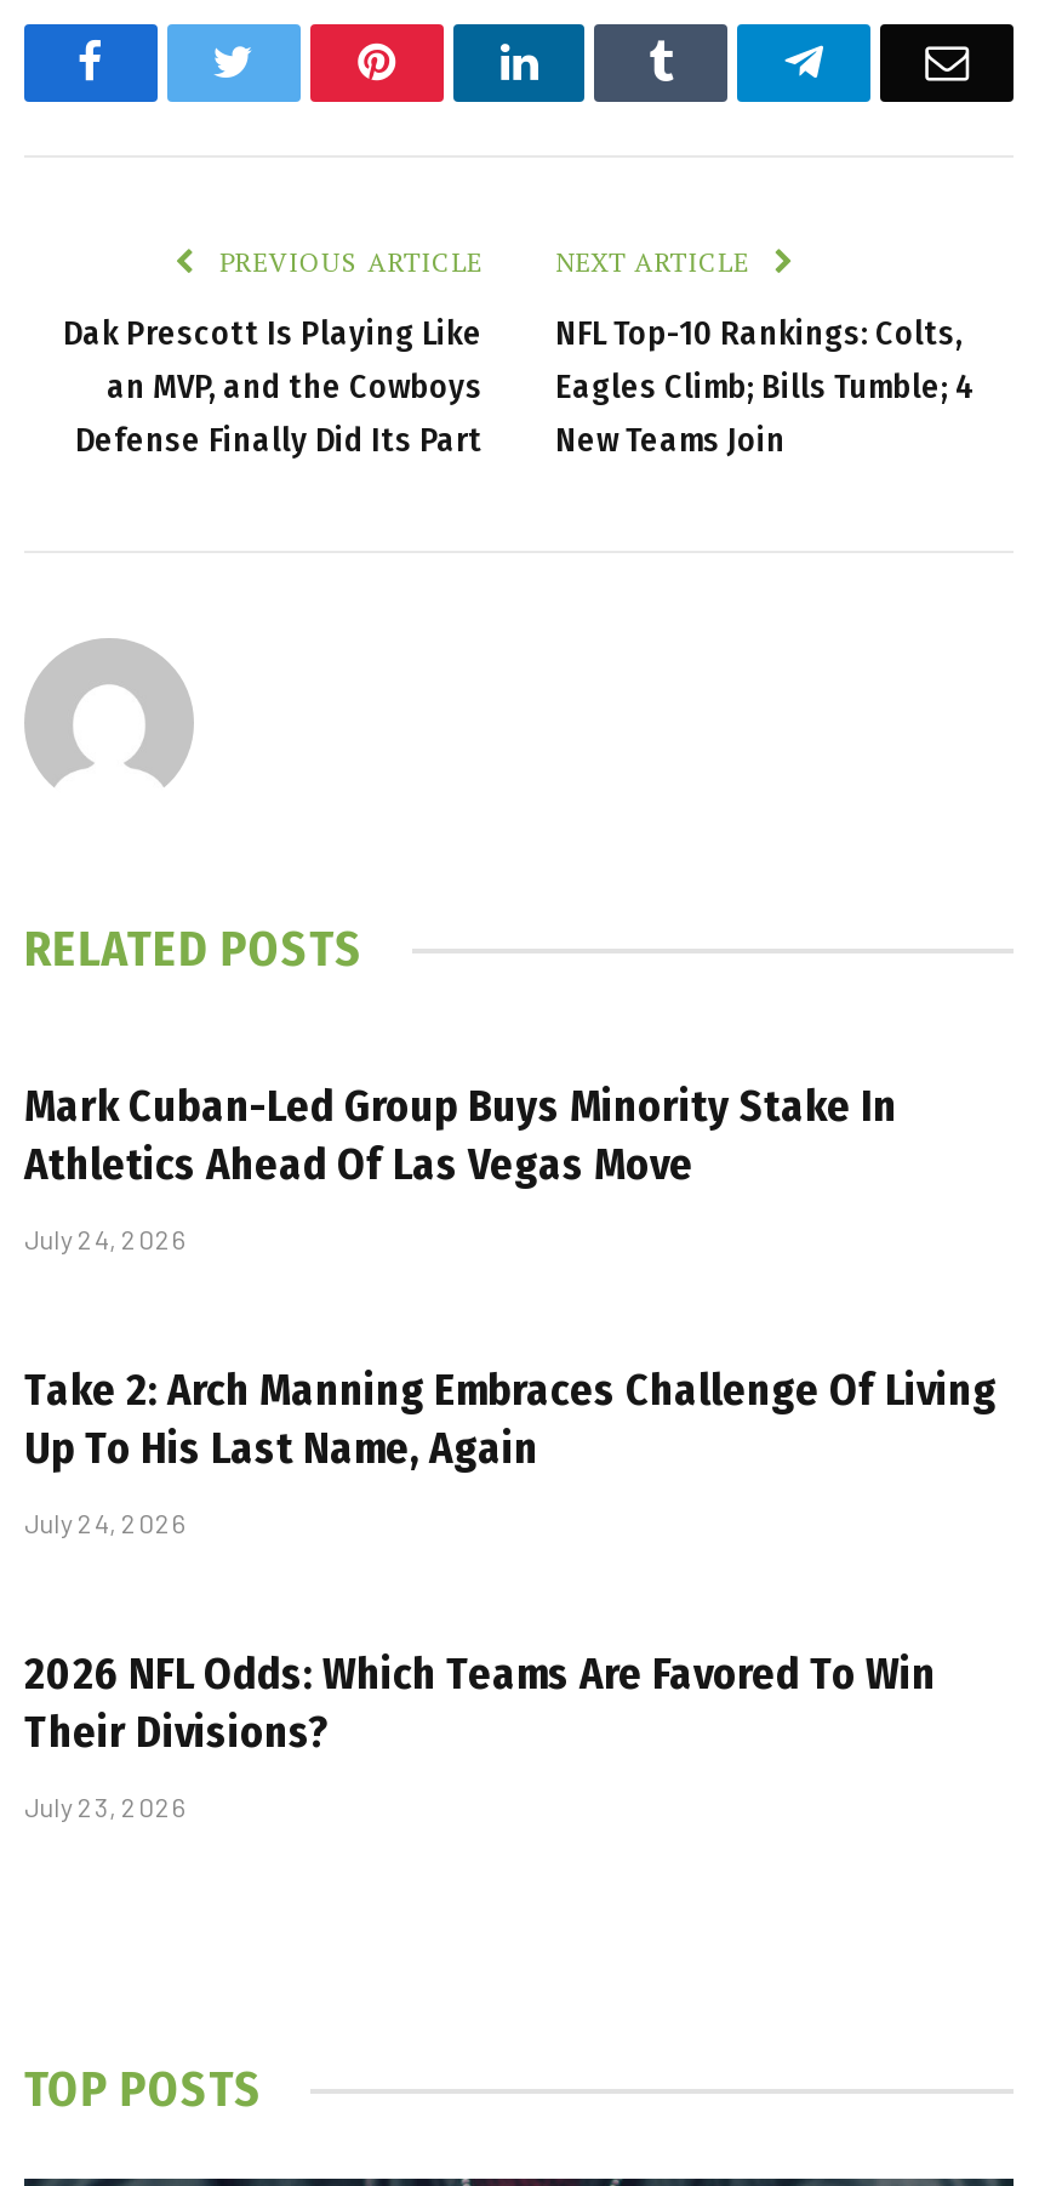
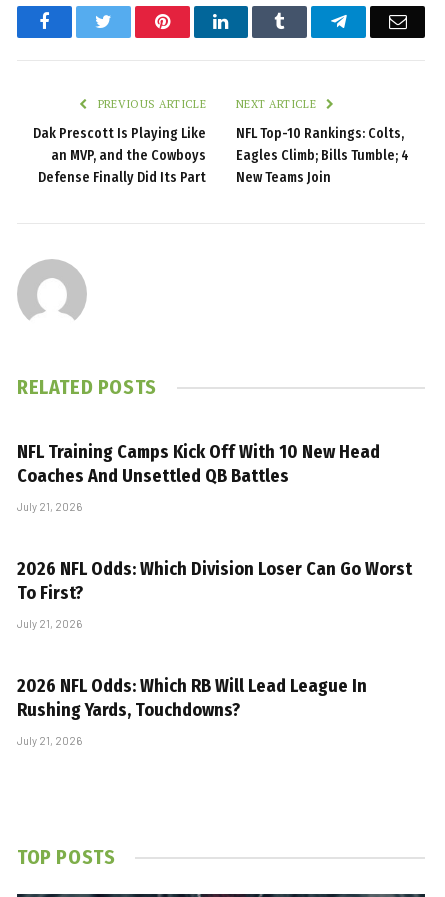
- Mark Cuban-Led Group Buys Minority Stake In
- Athletics Ahead Of Las Vegas Move
+ NFL Training Camps Kick Off With 10 New Head
+ Coaches And Unsettled QB Battles

- July 24, 2026
+ July 21, 2026

- Take 2: Arch Manning Embraces Challenge Of Living
- Up To His Last Name, Again
+ 2026 NFL Odds: Which Division Loser Can Go Worst
+ To First?

- July 24, 2026
+ July 21, 2026

- 2026 NFL Odds: Which Teams Are Favored To Win
- Their Divisions?
+ 2026 NFL Odds: Which RB Will Lead League In
+ Rushing Yards, Touchdowns?

- July 23, 2026
+ July 21, 2026
